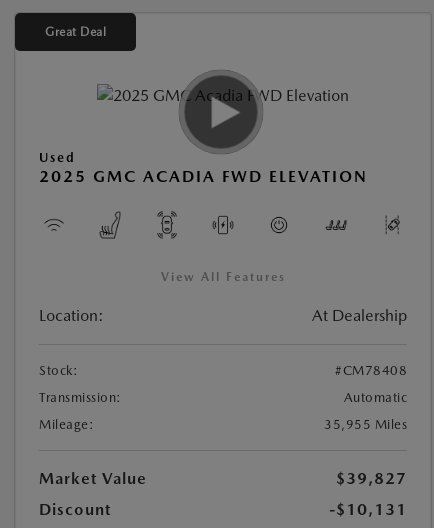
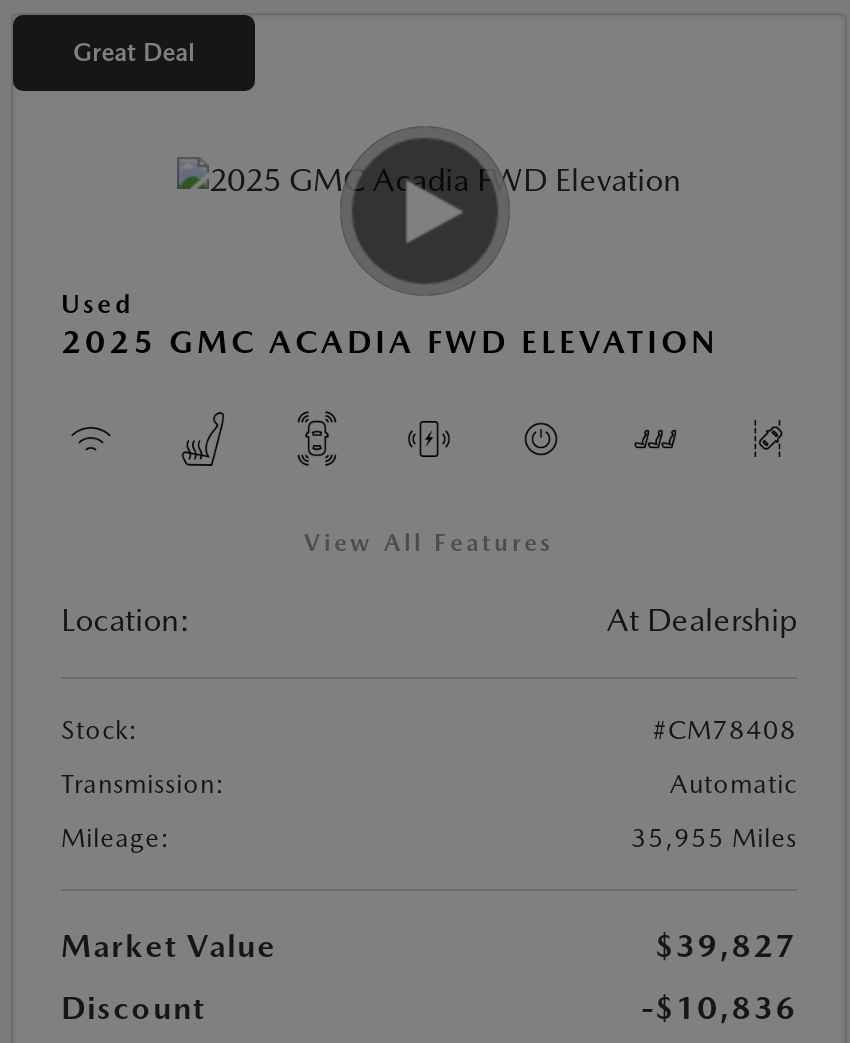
- -$10,131
+ -$10,836
